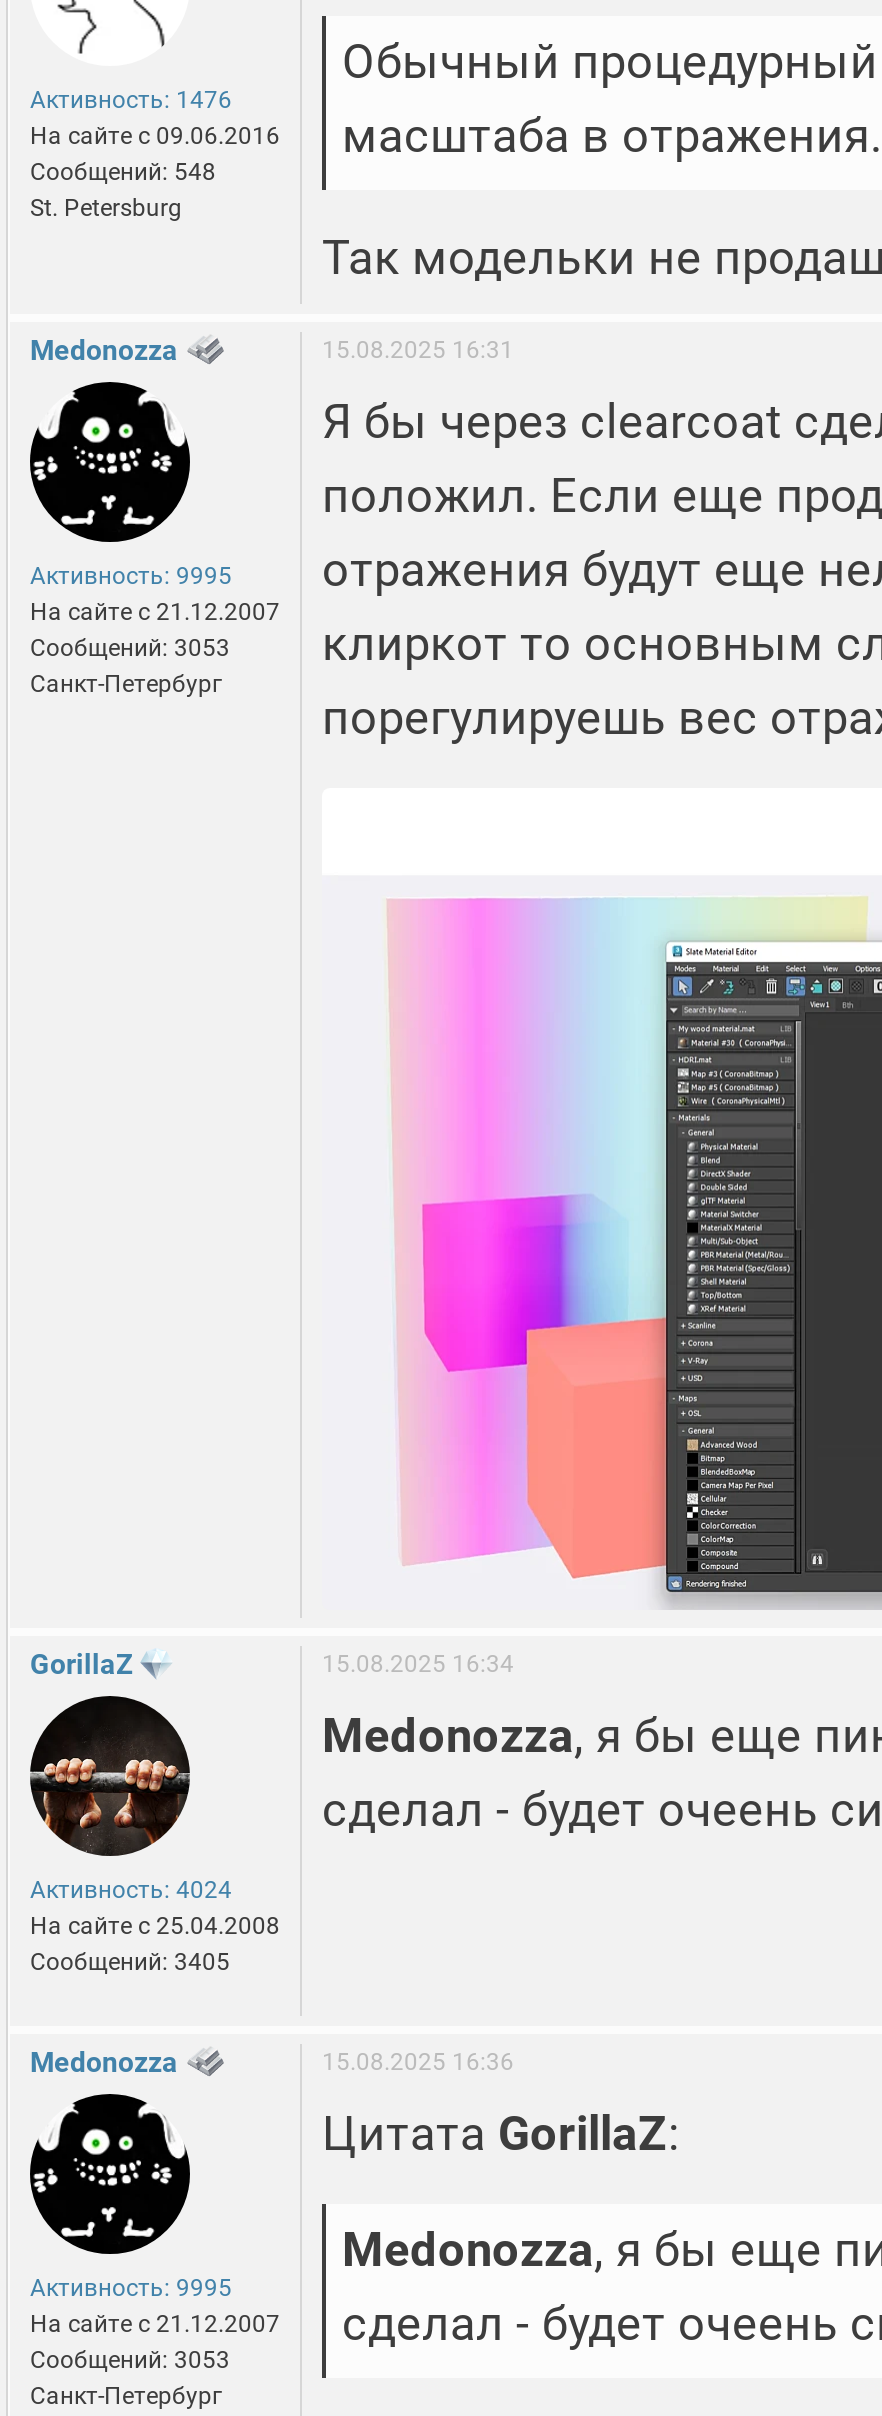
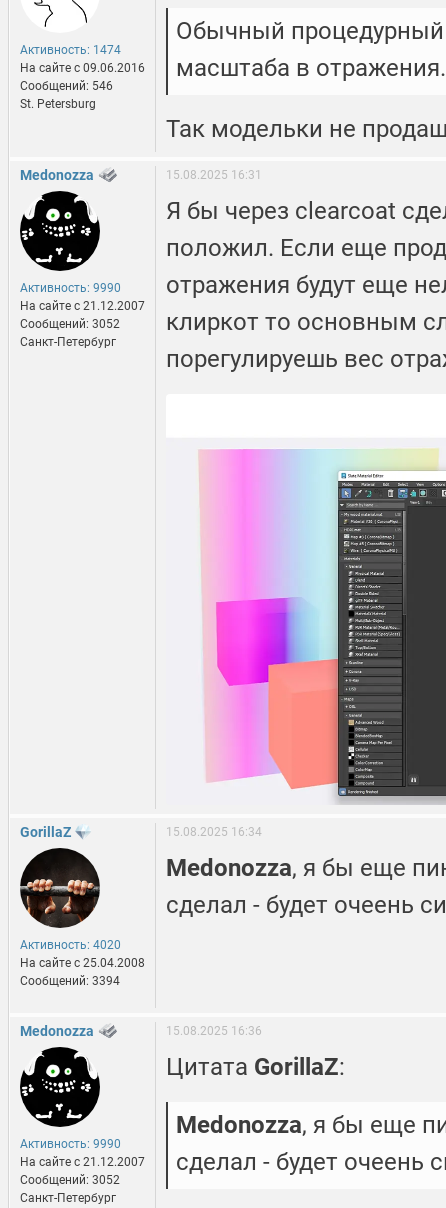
- Активность: 1476
+ Активность: 1474

- Сообщений: 548
+ Сообщений: 546

- Активность: 9995
+ Активность: 9990

- Сообщений: 3053
+ Сообщений: 3052

- Активность: 4024
+ Активность: 4020

- Сообщений: 3405
+ Сообщений: 3394

- Активность: 9995
+ Активность: 9990

- Сообщений: 3053
+ Сообщений: 3052
